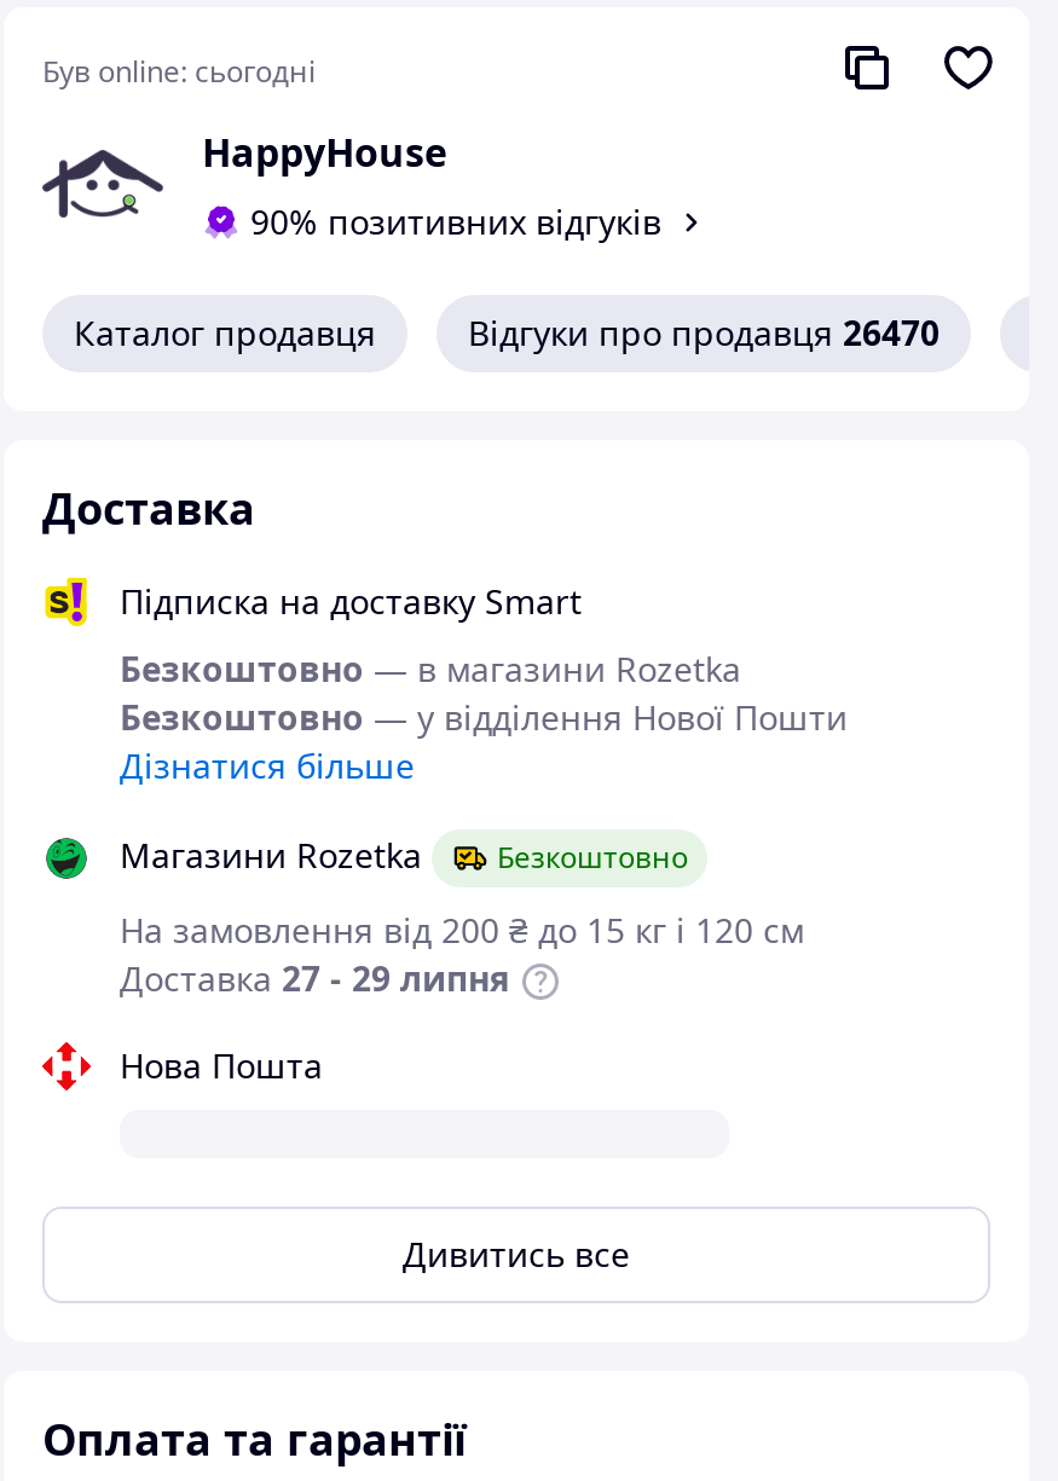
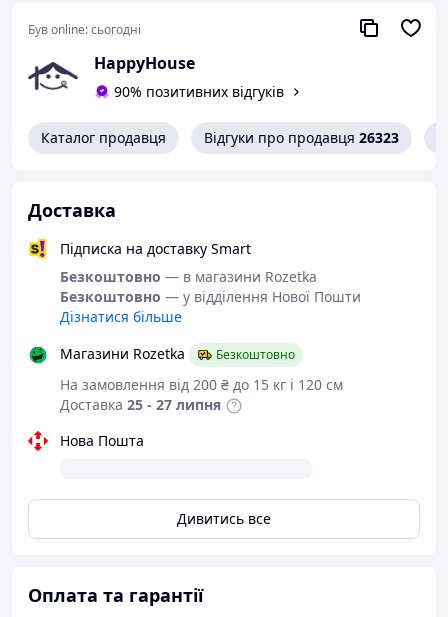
- Відгуки про продавця 26470
+ Відгуки про продавця 26323

- Доставка 27 - 29 липня
+ Доставка 25 - 27 липня
